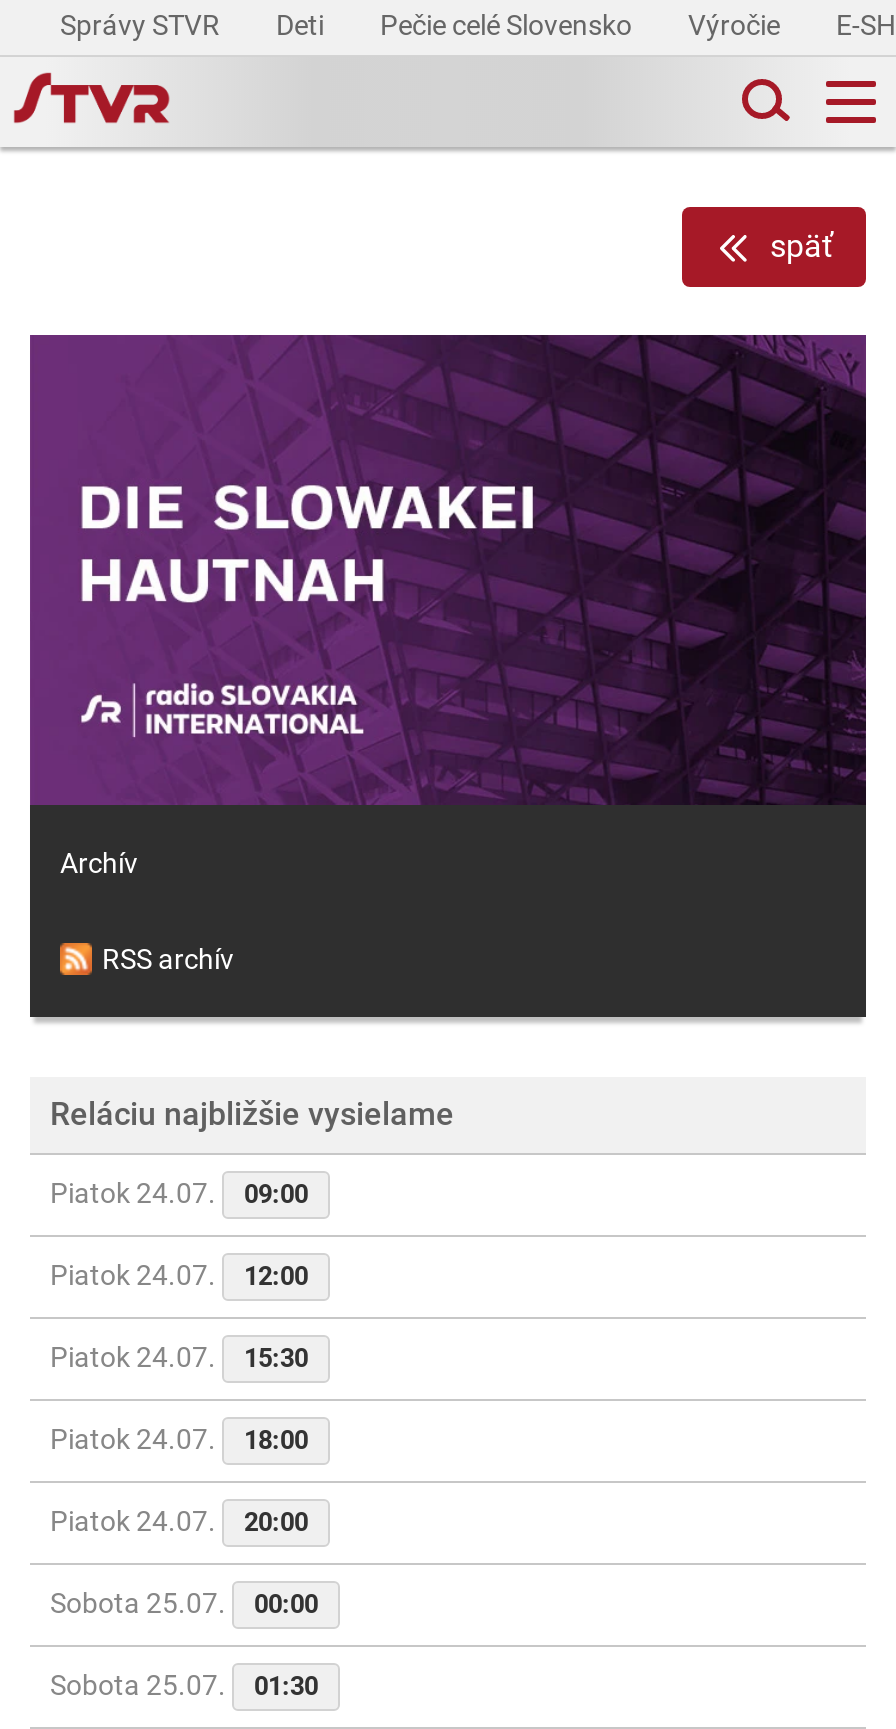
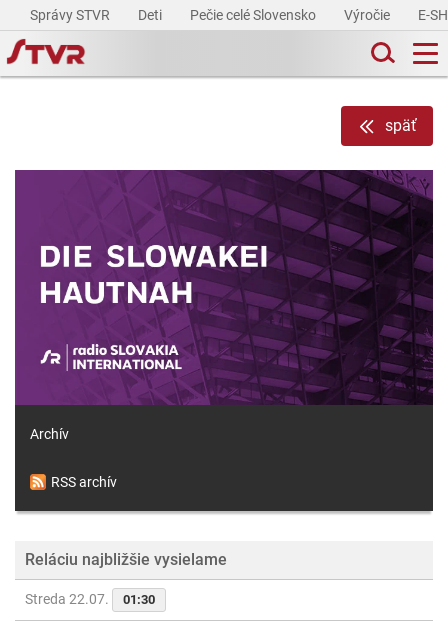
- Piatok 24.07.
- 09:00
- Piatok 24.07.
- 12:00
- Piatok 24.07.
- 15:30
- Piatok 24.07.
- 18:00
- Piatok 24.07.
- 20:00
- Sobota 25.07.
- 00:00
- Sobota 25.07.
+ Streda 22.07.
